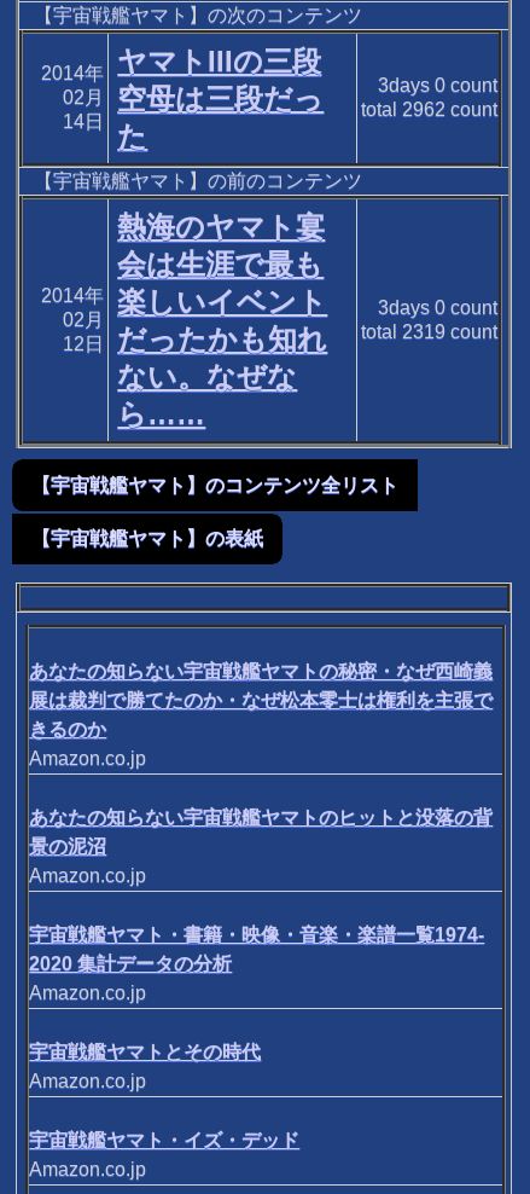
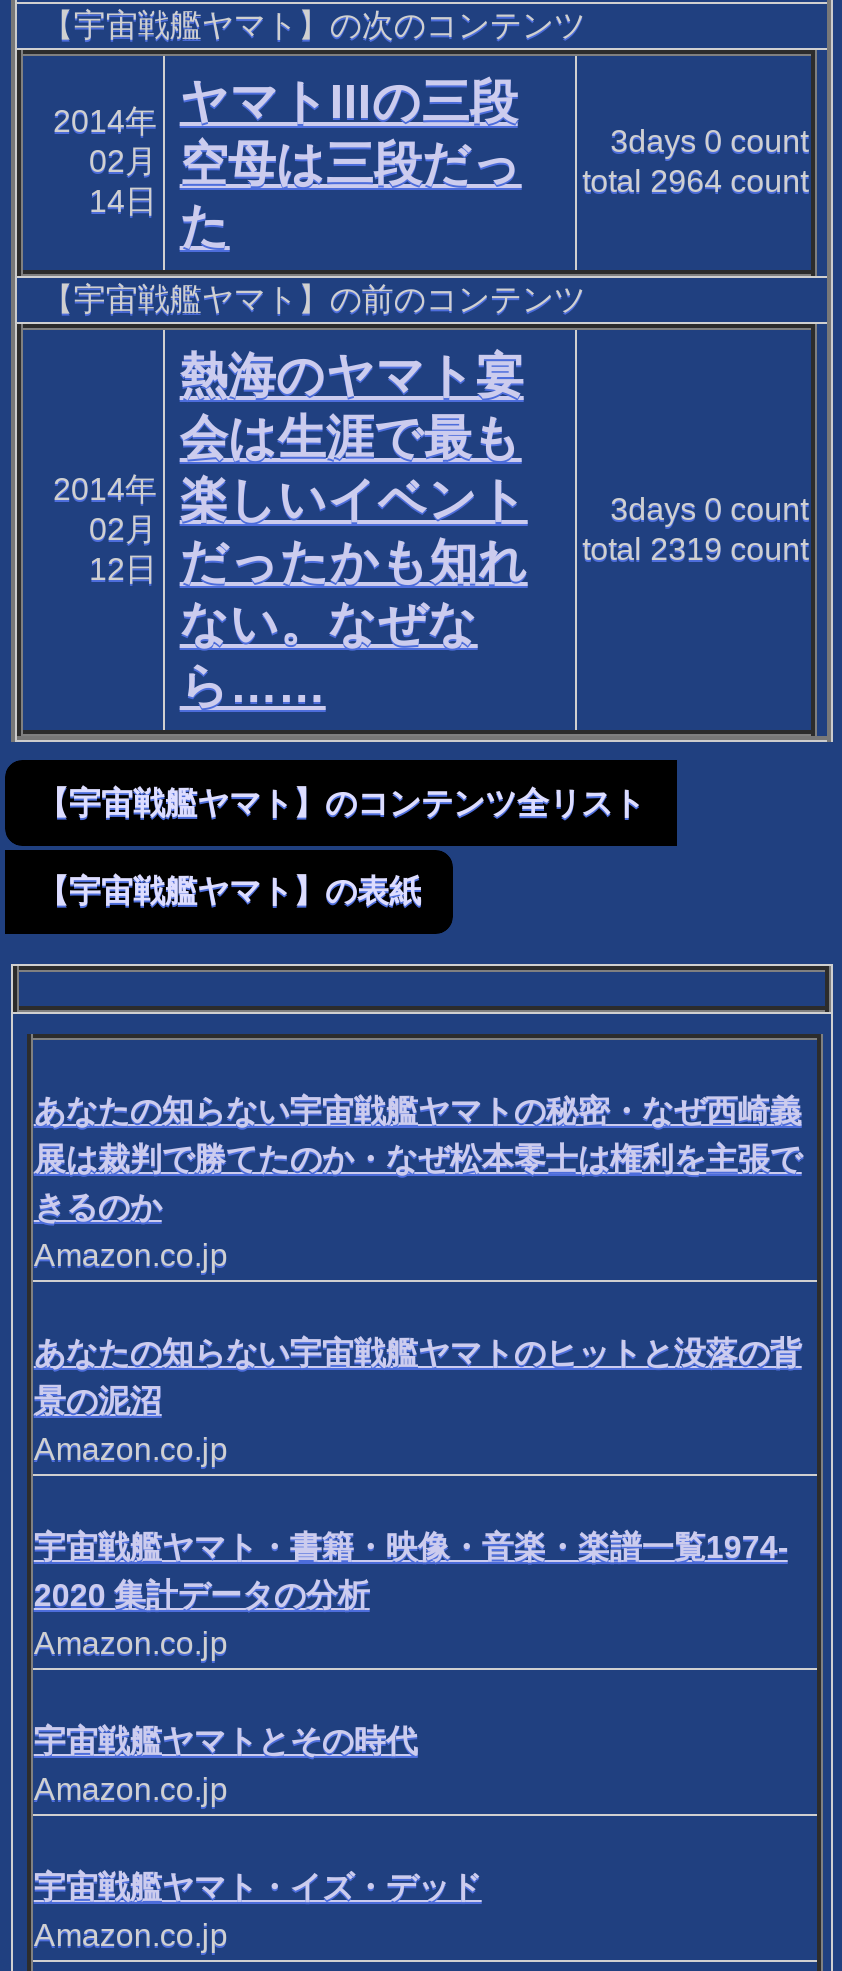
- 02月 空母は三段だっ total 2962 count
+ 02月 空母は三段だっ total 2964 count
